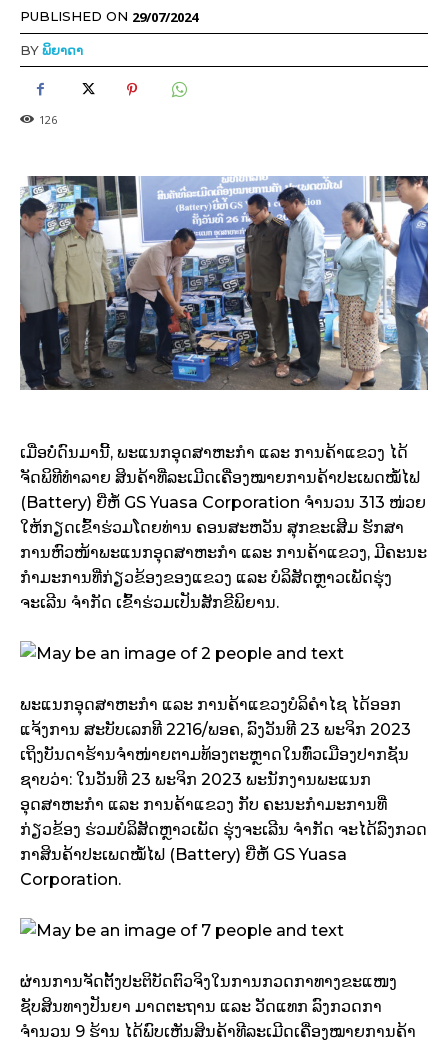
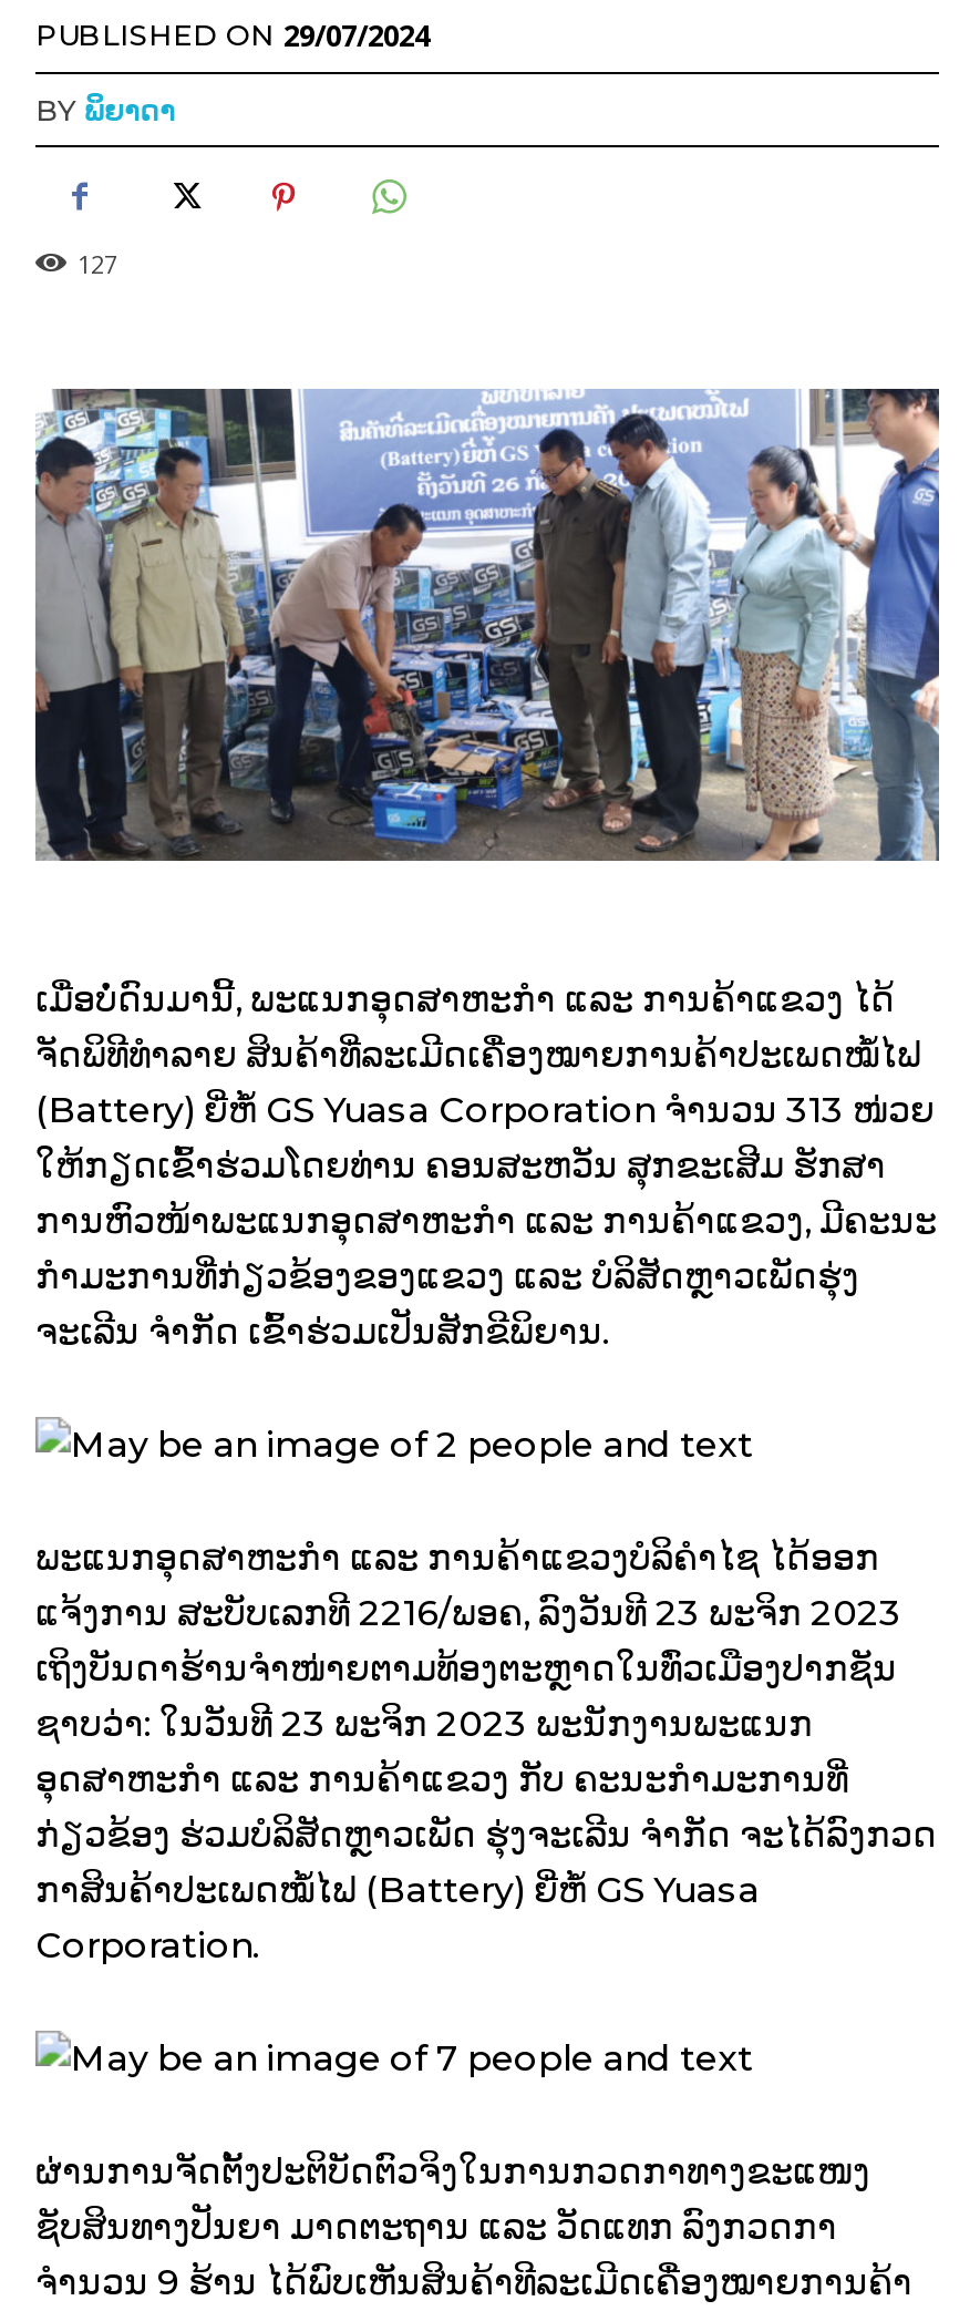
- 126
+ 127
